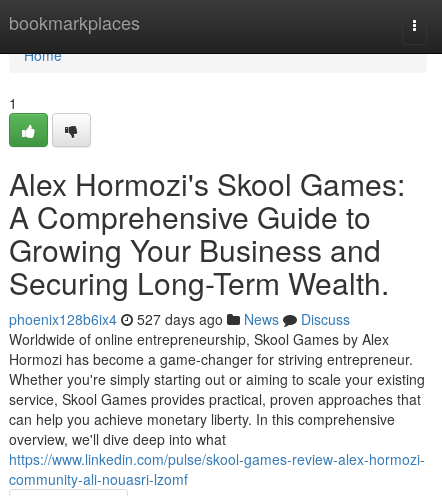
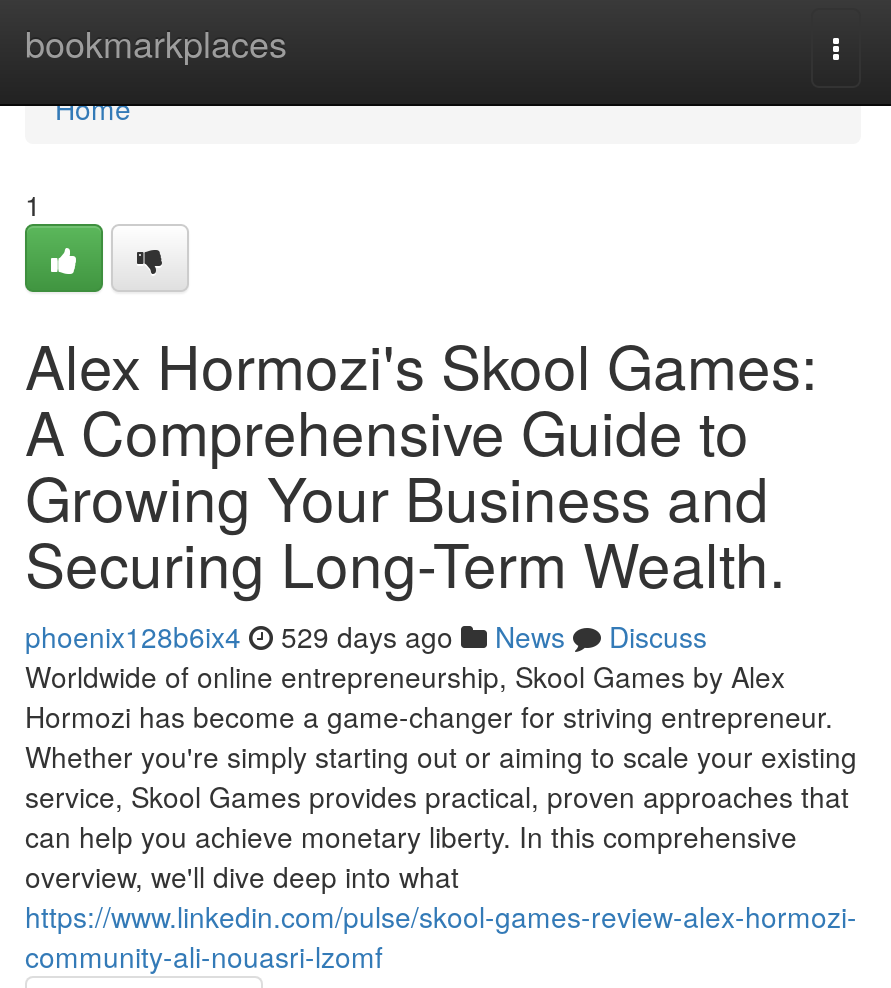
- phoenix128b6ix4 527 days ago News Discuss
+ phoenix128b6ix4 529 days ago News Discuss
